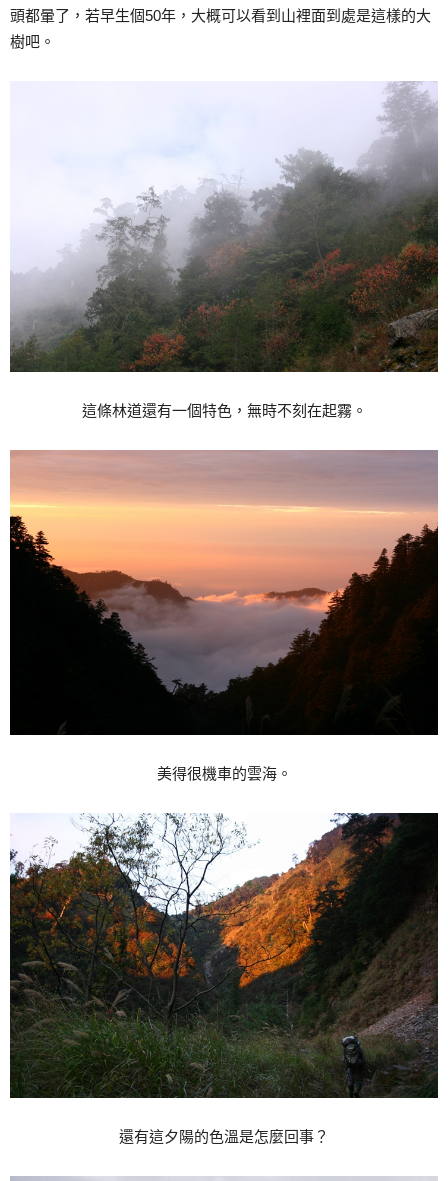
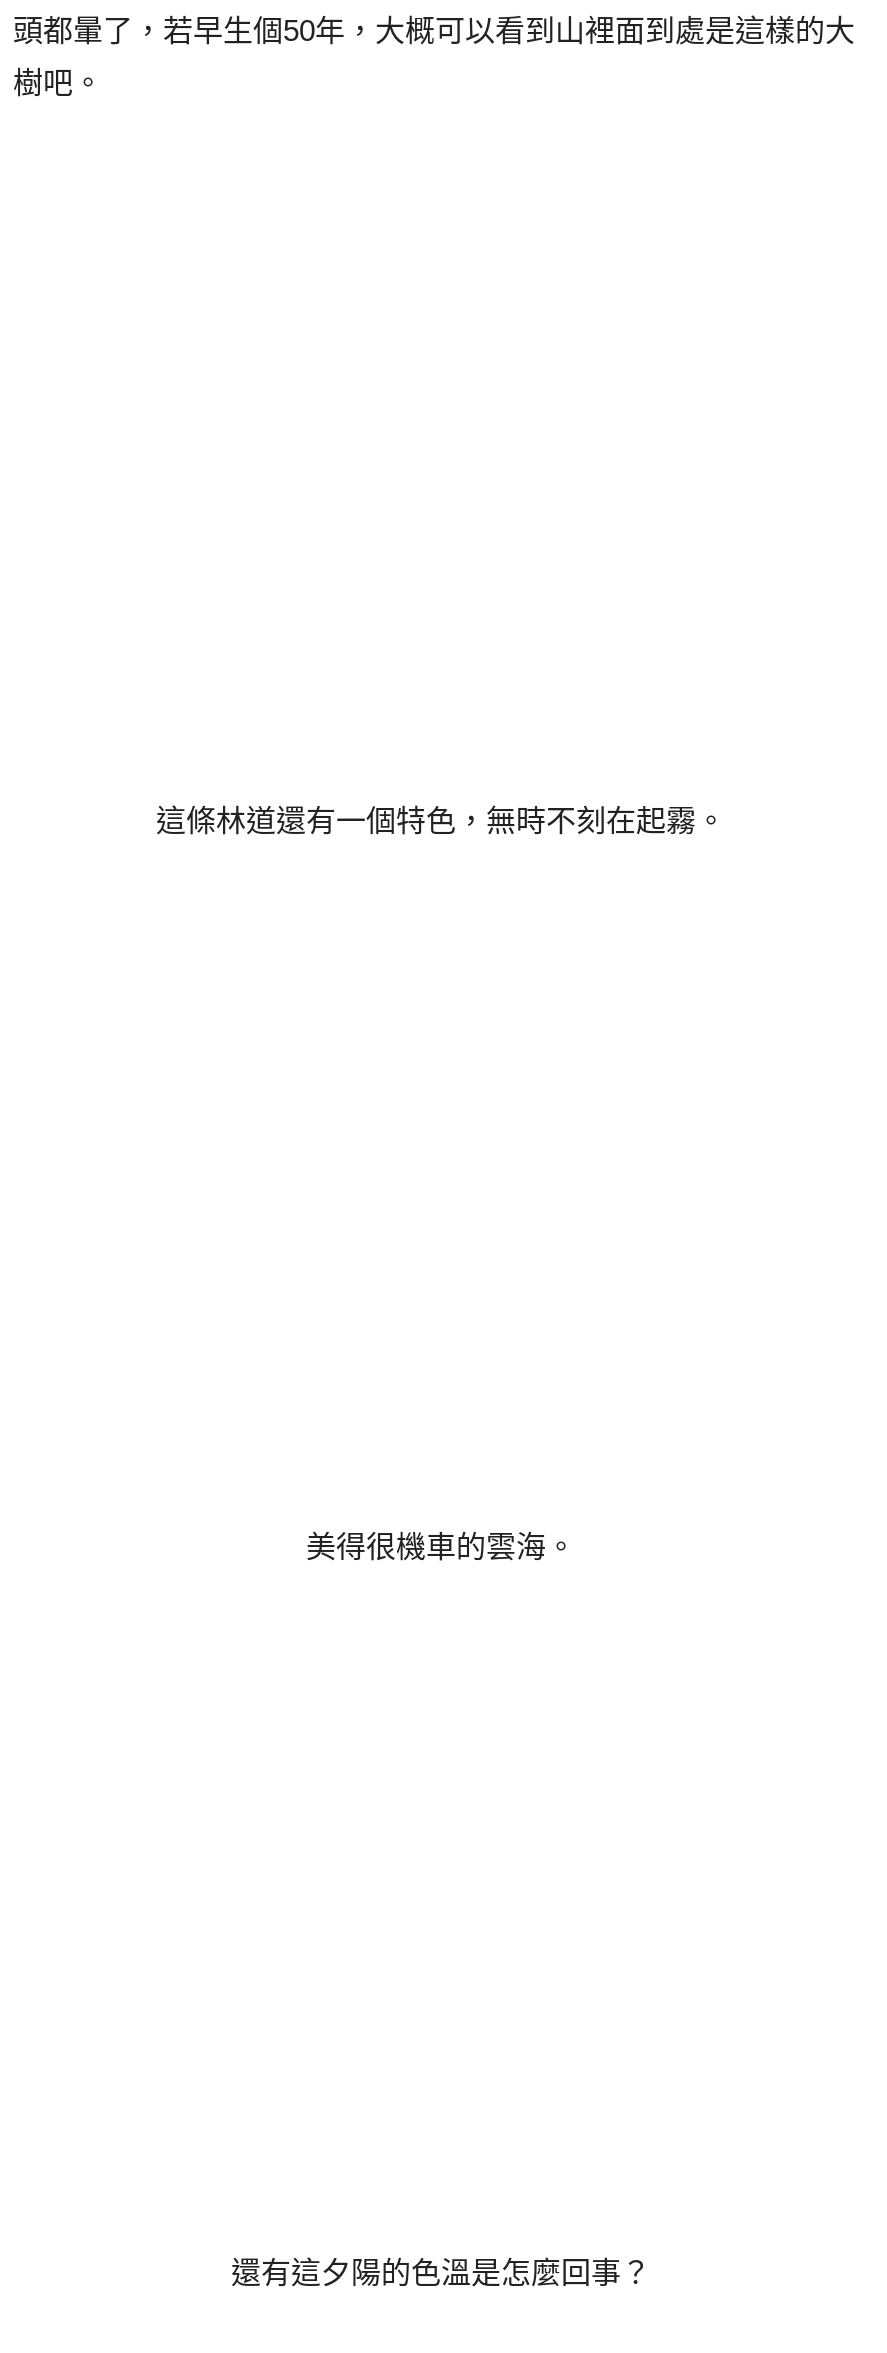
- [image]

- [image]

- [image]
